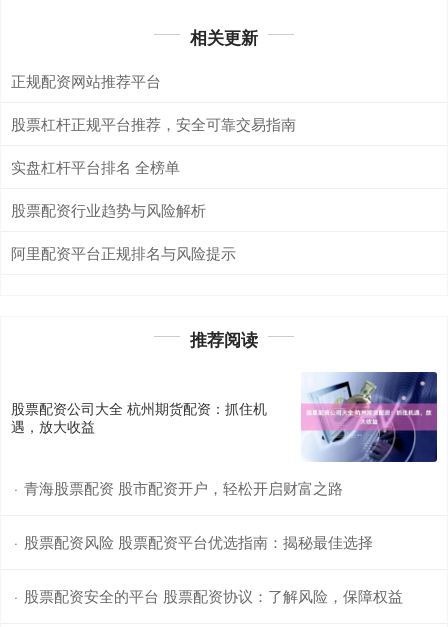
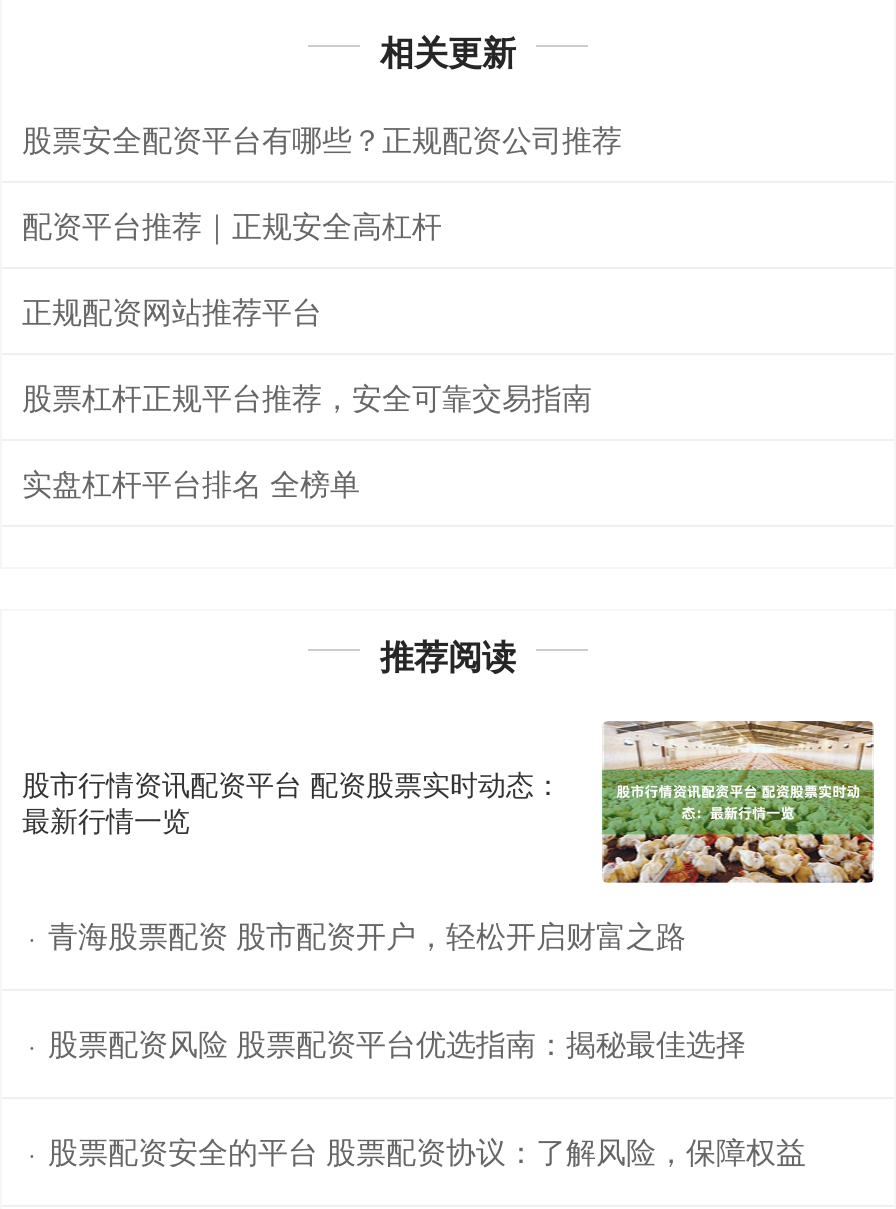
+ 股票安全配资平台有哪些？正规配资公司推荐
+ 配资平台推荐｜正规安全高杠杆

moved down: 正规配资网站推荐平台 | 股票杠杆正规平台推荐，安全可靠交易指南 | 实盘杠杆平台排名 全榜单

- 股票配资行业趋势与风险解析
- 阿里配资平台正规排名与风险提示

- [image]
- 股票配资公司大全 杭州期货配资：抓住机
- 遇，放大收益
+ [image]
+ 股市行情资讯配资平台 配资股票实时动态：
+ 最新行情一览
